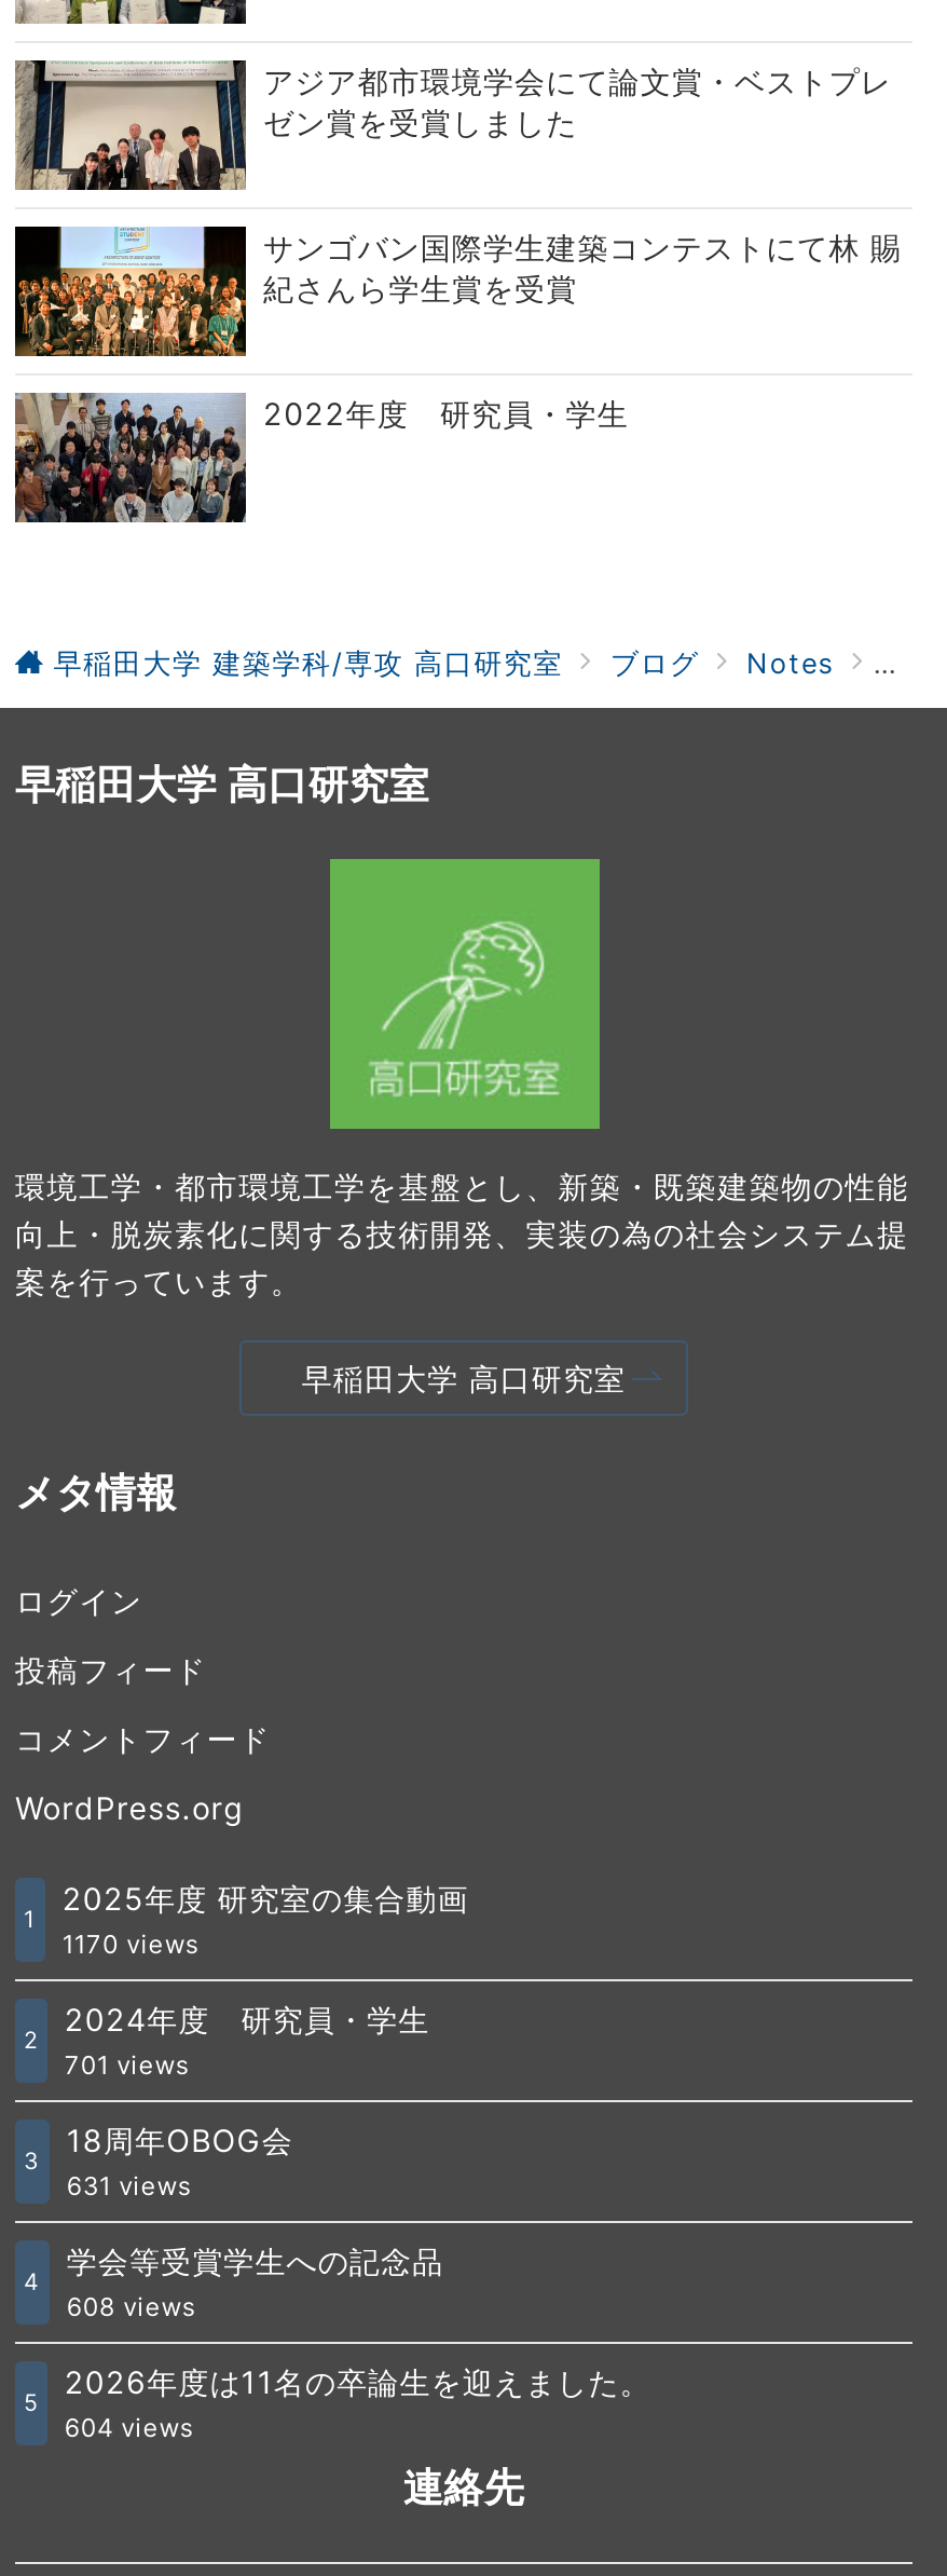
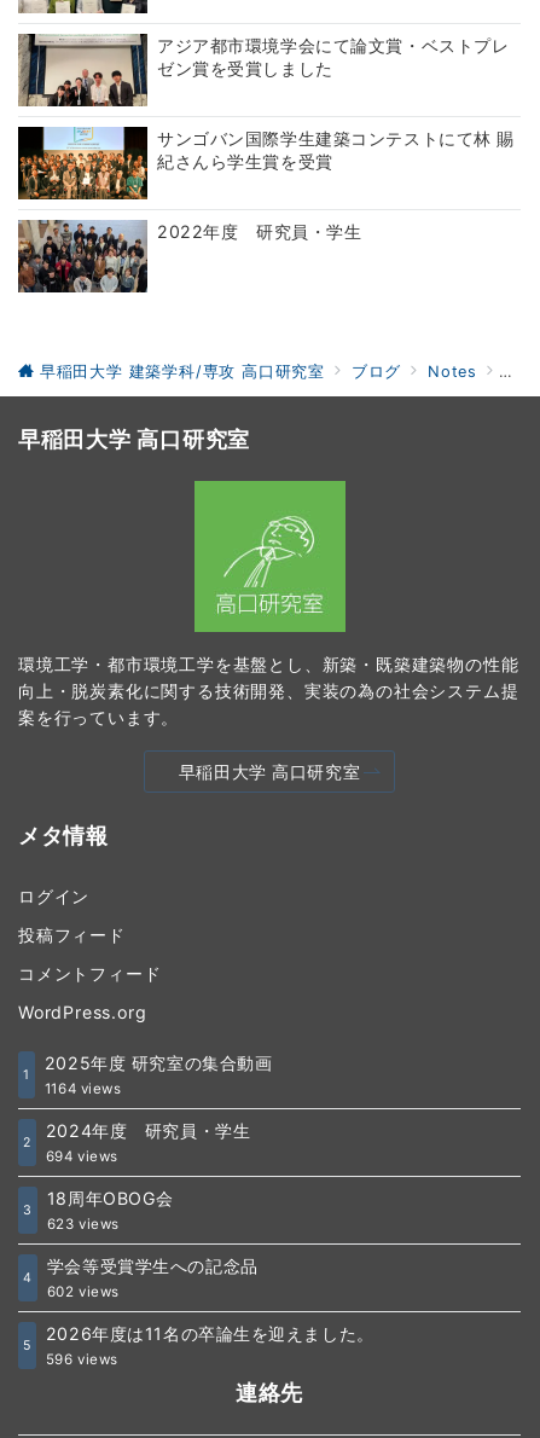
- 1170 views
+ 1164 views

- 701 views
+ 694 views

- 631 views
+ 623 views

- 608 views
+ 602 views

- 604 views
+ 596 views
